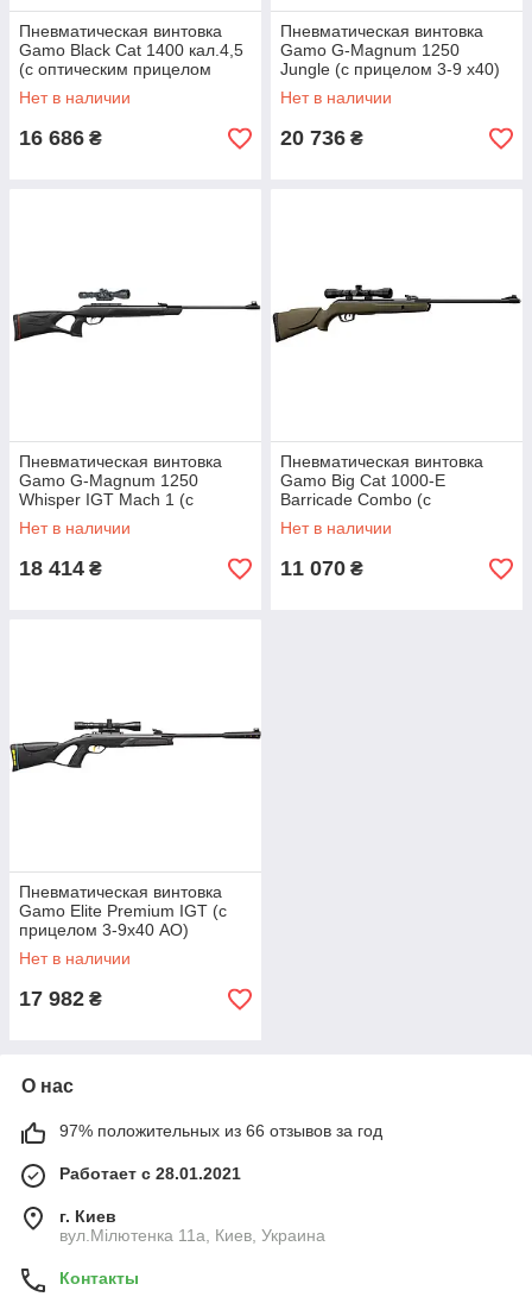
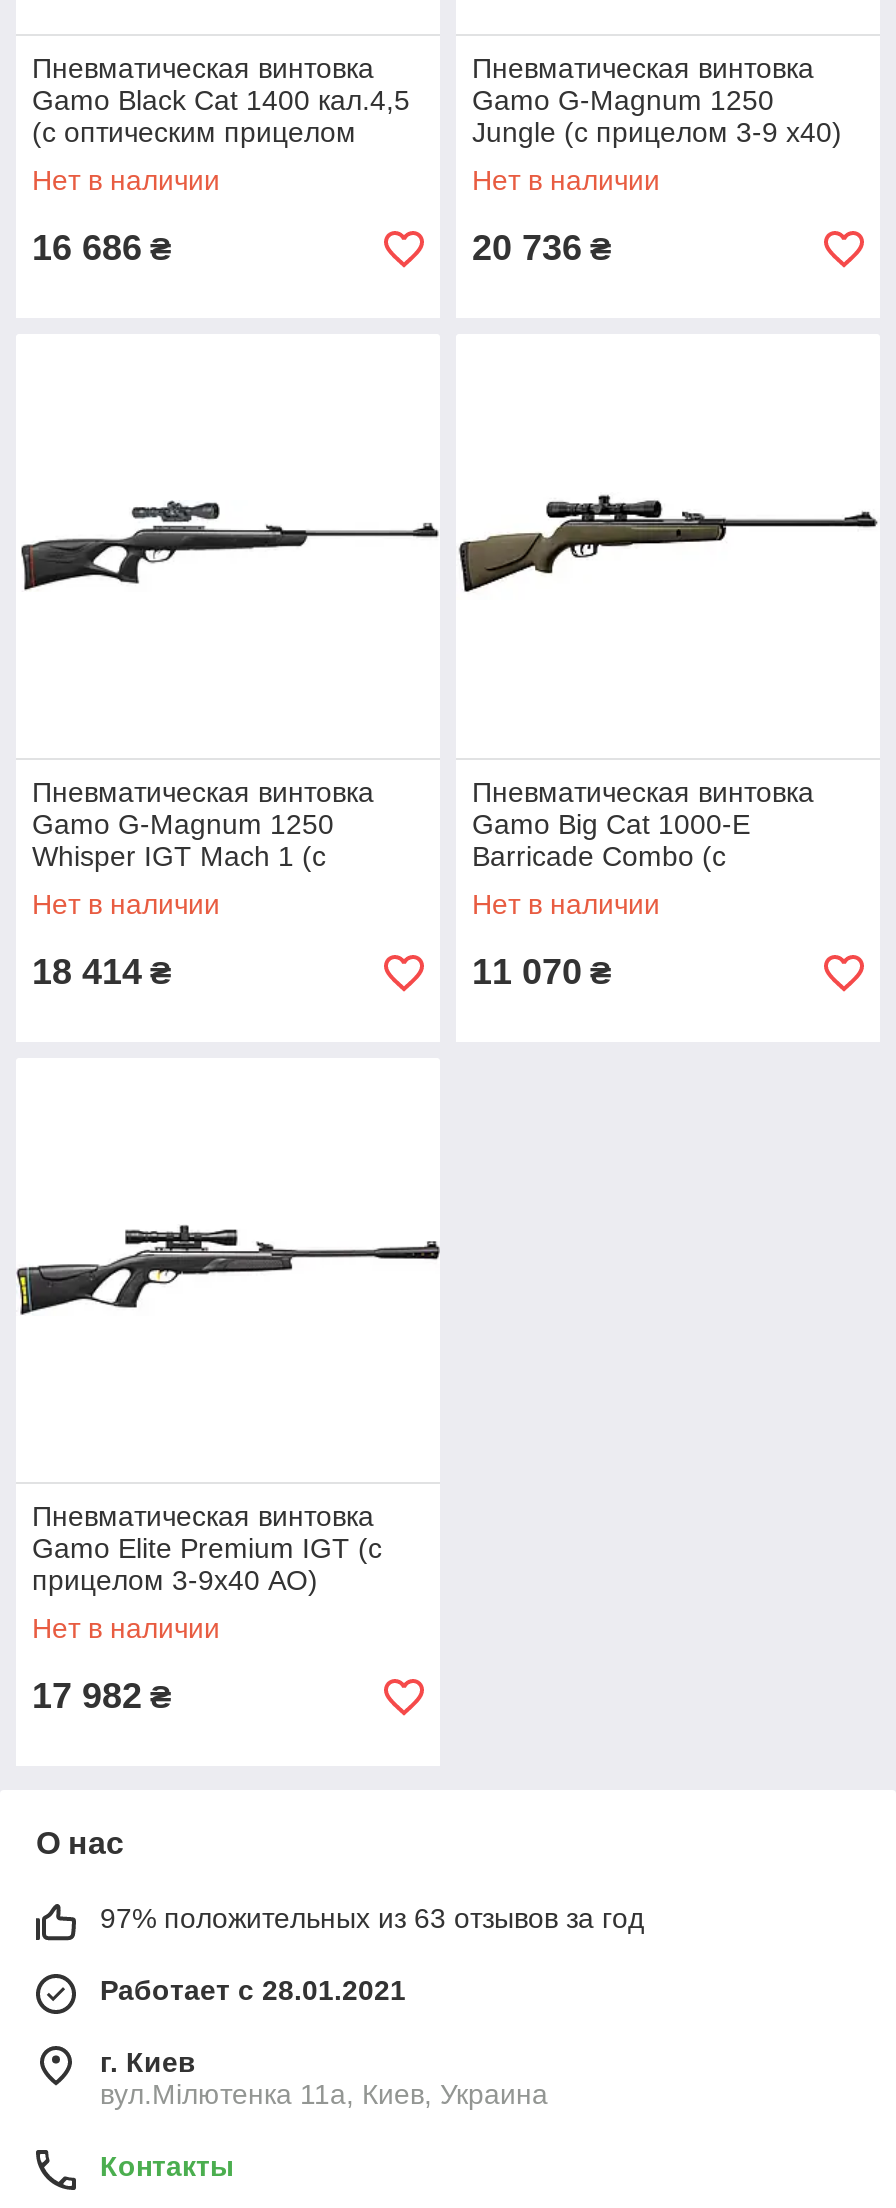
- 97% положительных из 66 отзывов за год
+ 97% положительных из 63 отзывов за год
